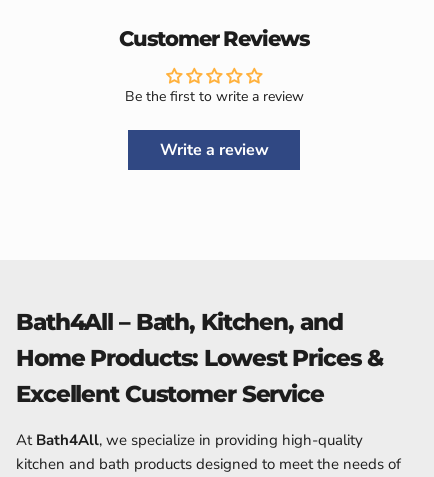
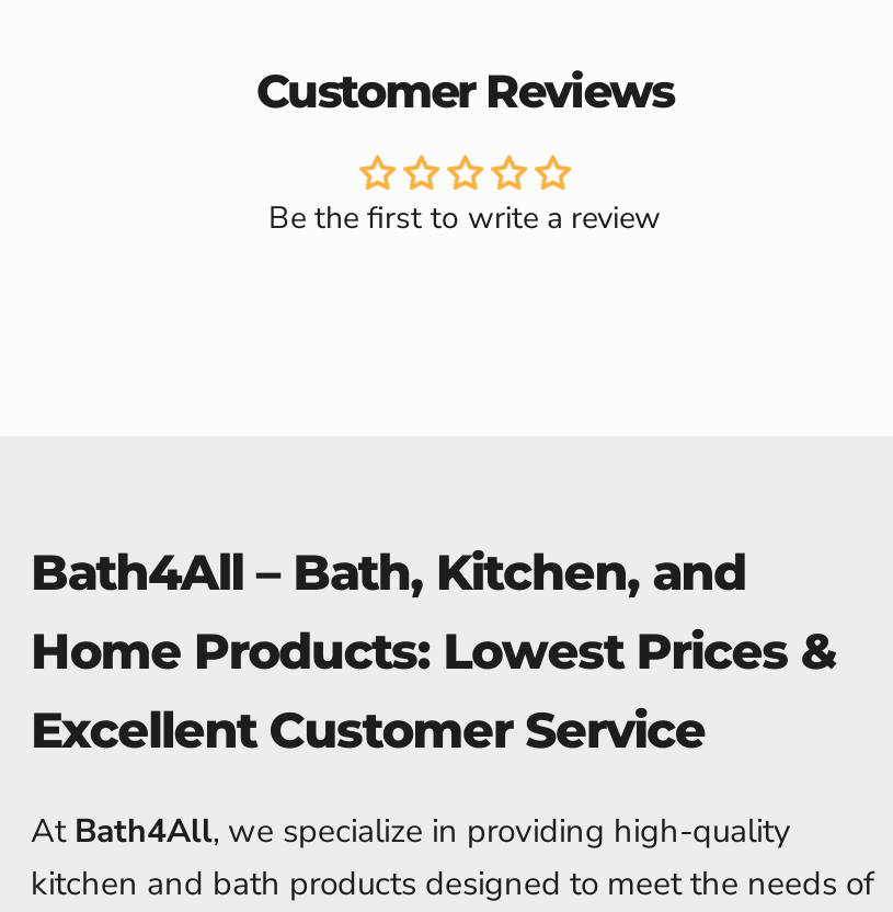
- Write a review
